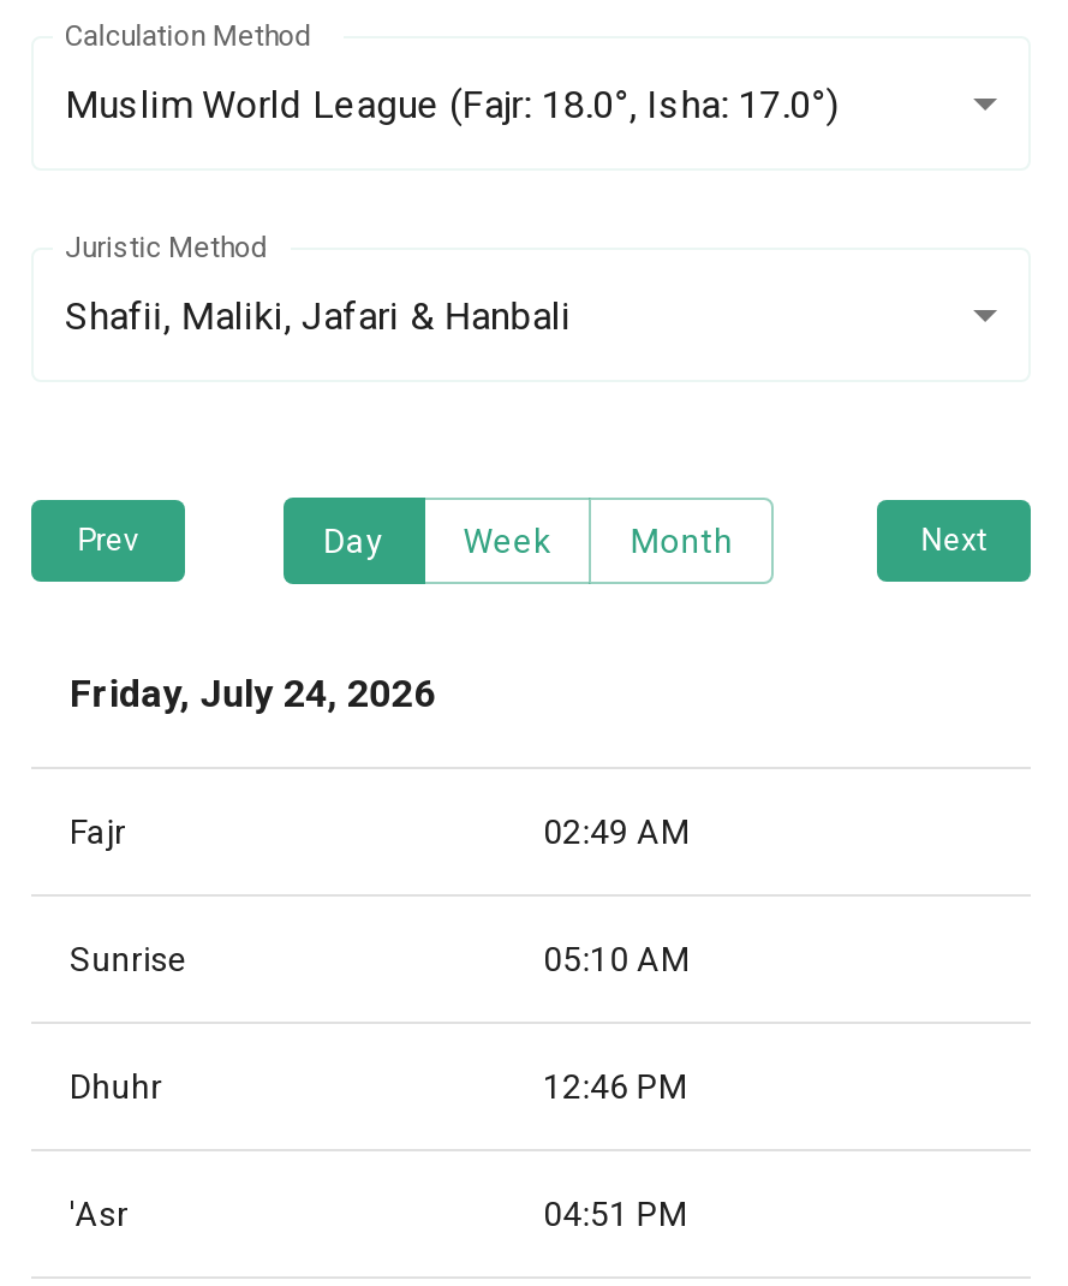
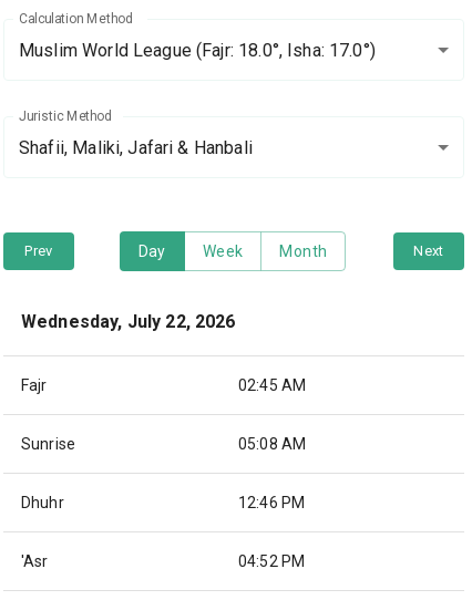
- Friday, July 24, 2026
+ Wednesday, July 22, 2026

- 02:49 AM
+ 02:45 AM

- 05:10 AM
+ 05:08 AM

- 04:51 PM
+ 04:52 PM
